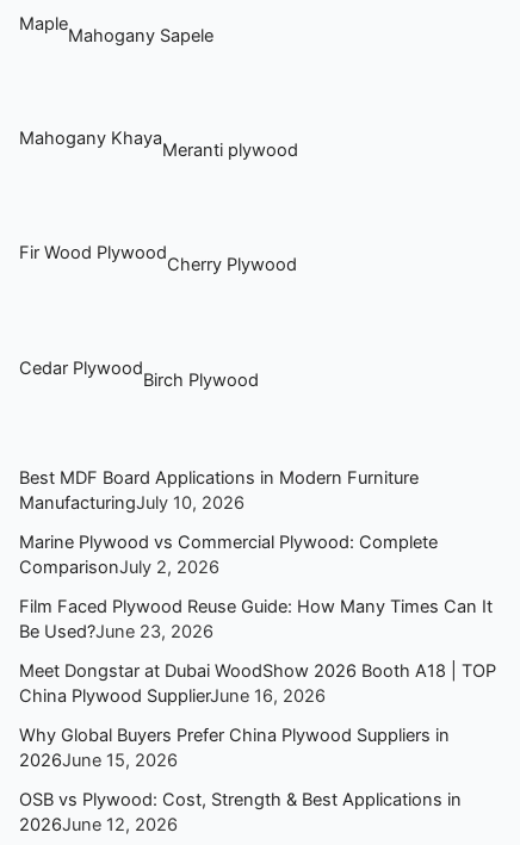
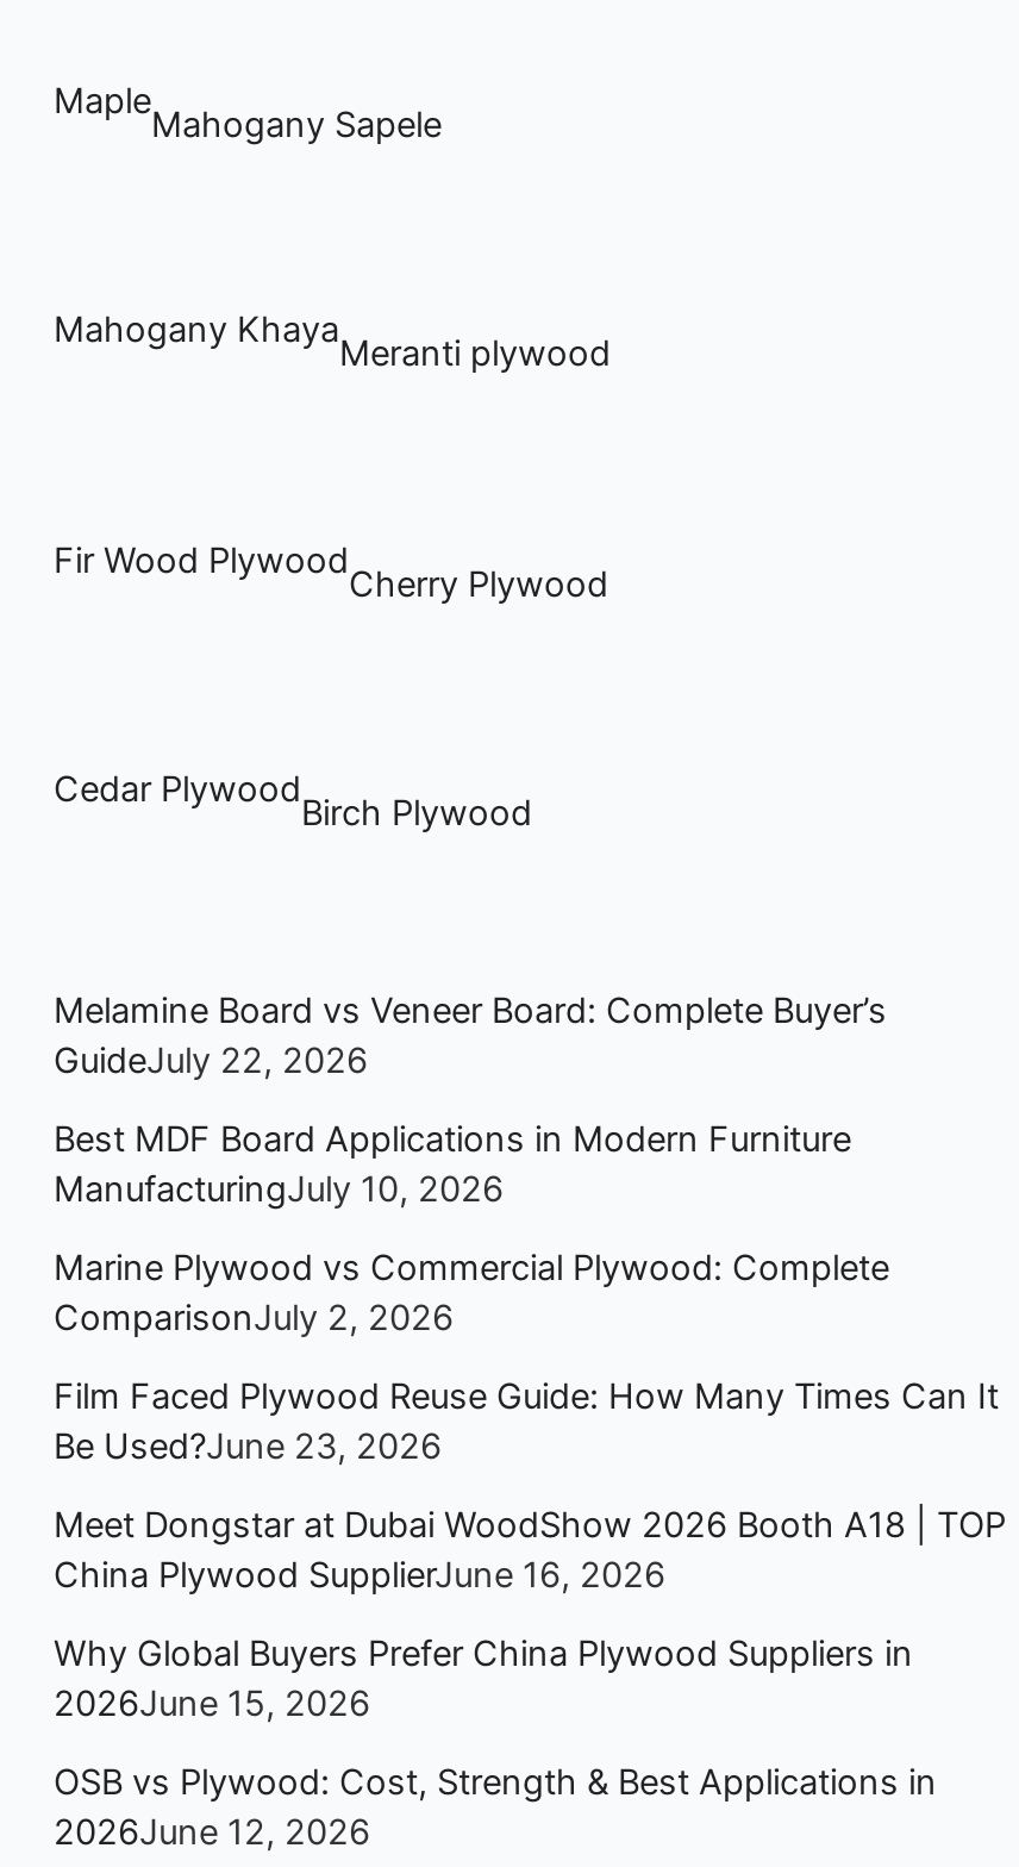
+ Melamine Board vs Veneer Board: Complete Buyer’s
+ GuideJuly 22, 2026
